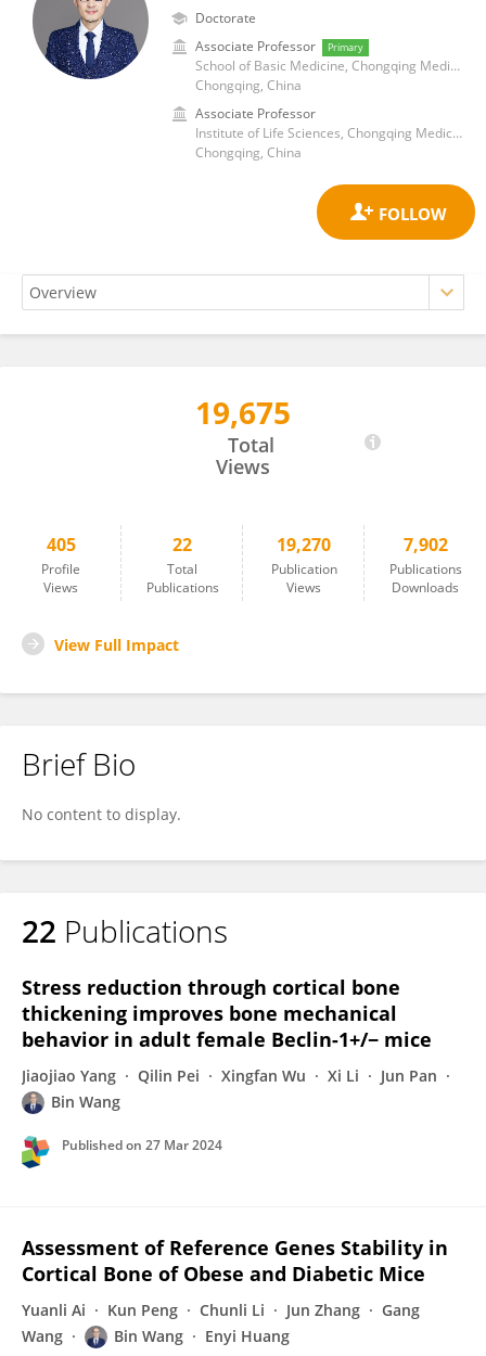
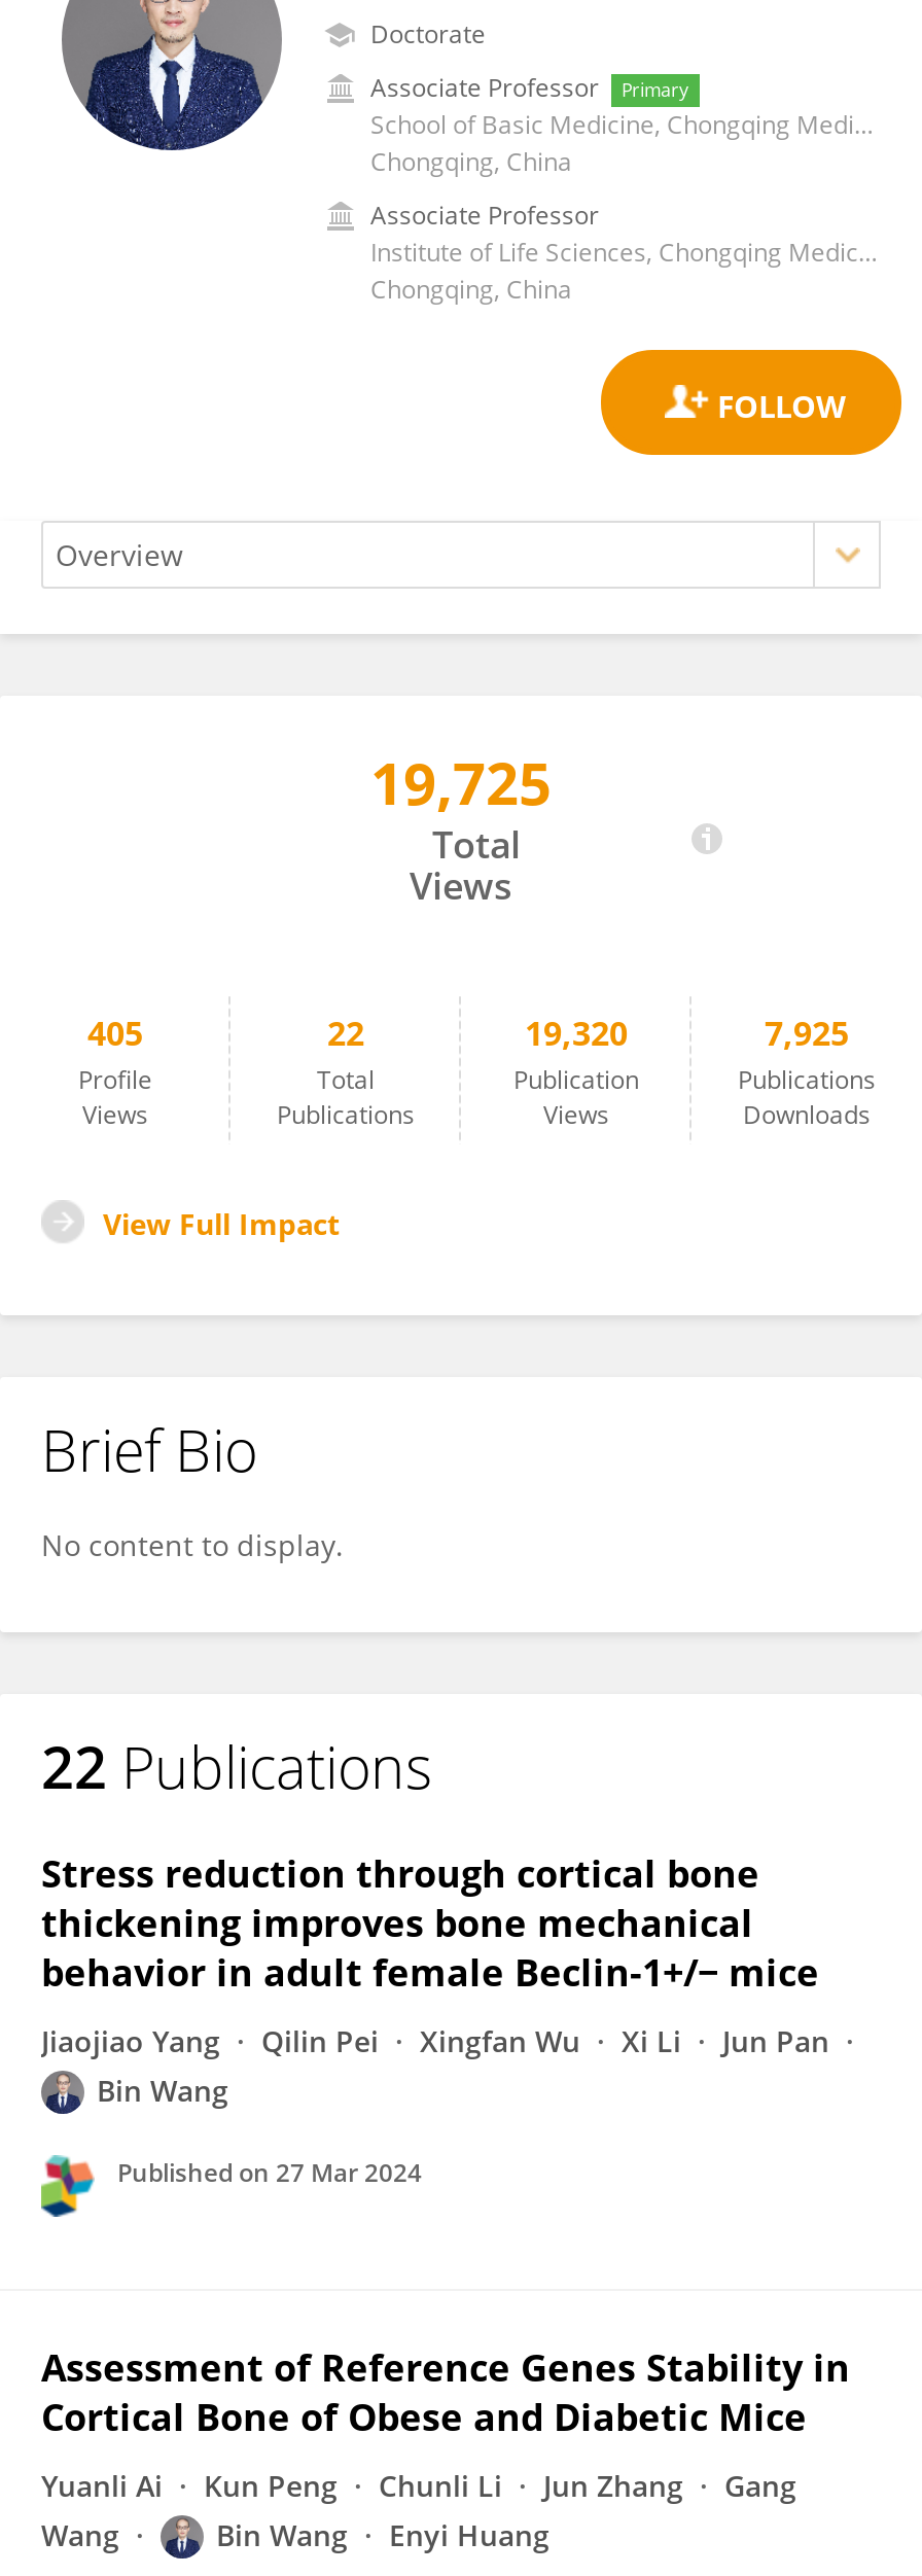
- 19,675
+ 19,725

- 19,270
+ 19,320

- 7,902
+ 7,925
